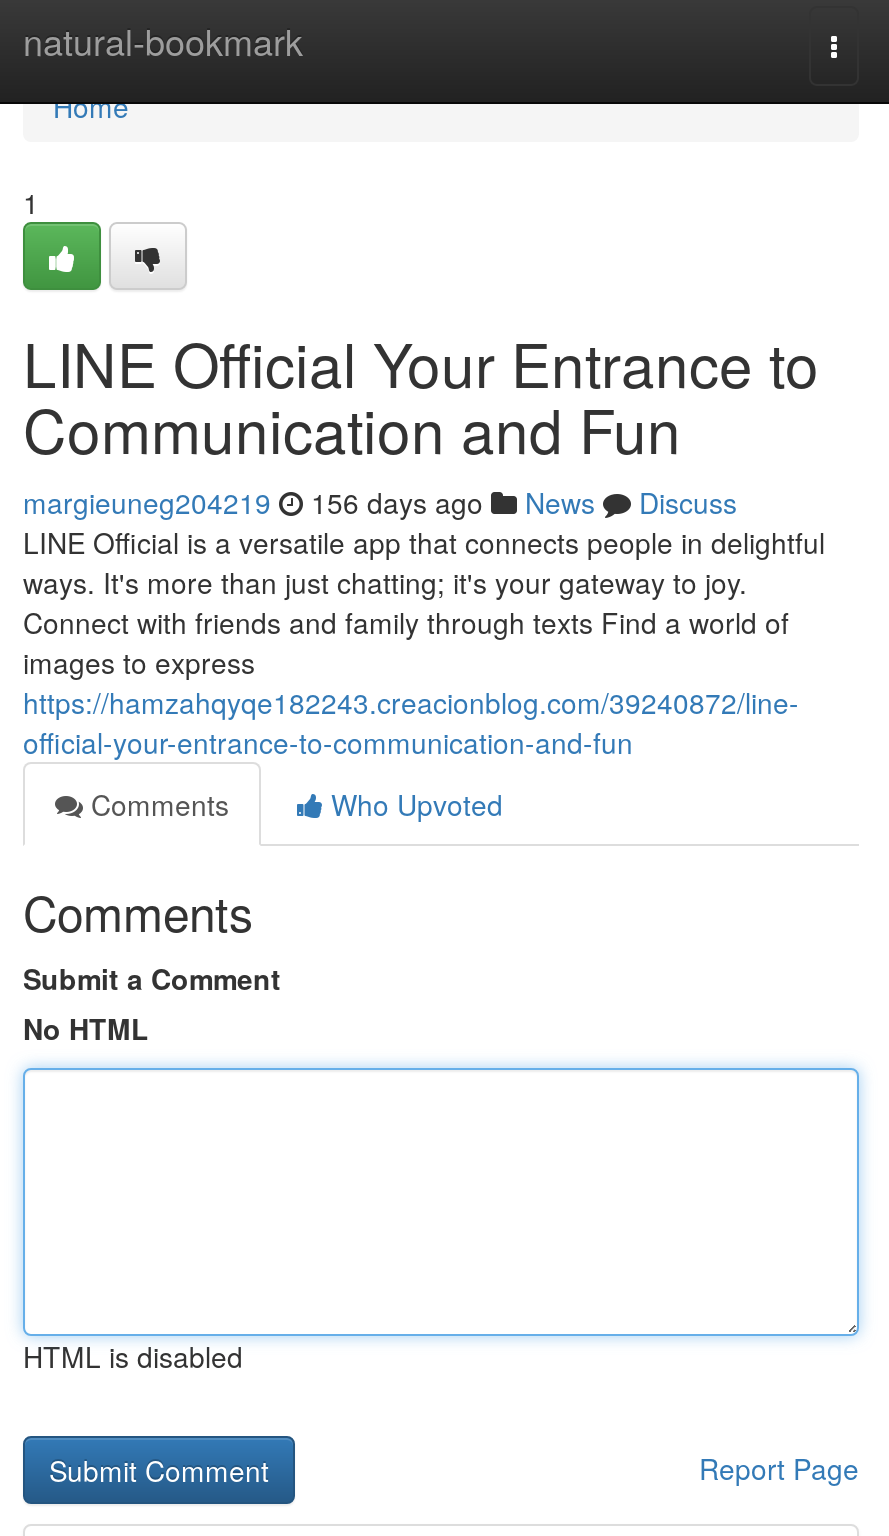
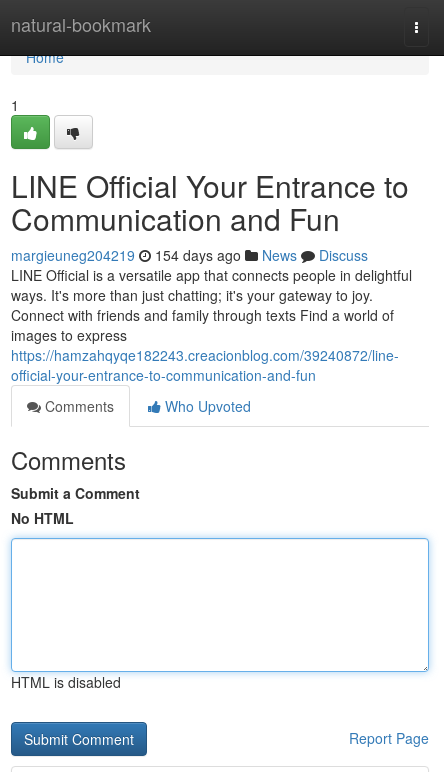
- margieuneg204219 156 days ago News Discuss
+ margieuneg204219 154 days ago News Discuss
